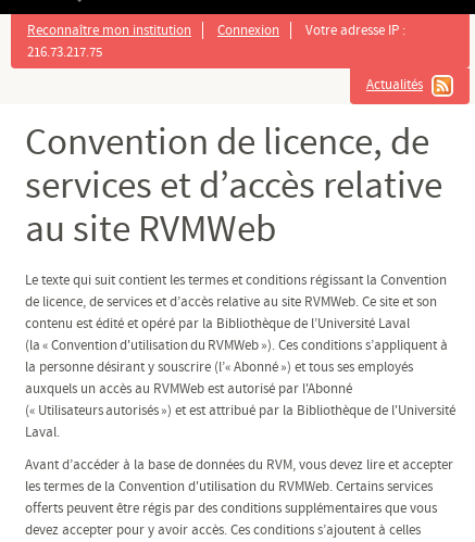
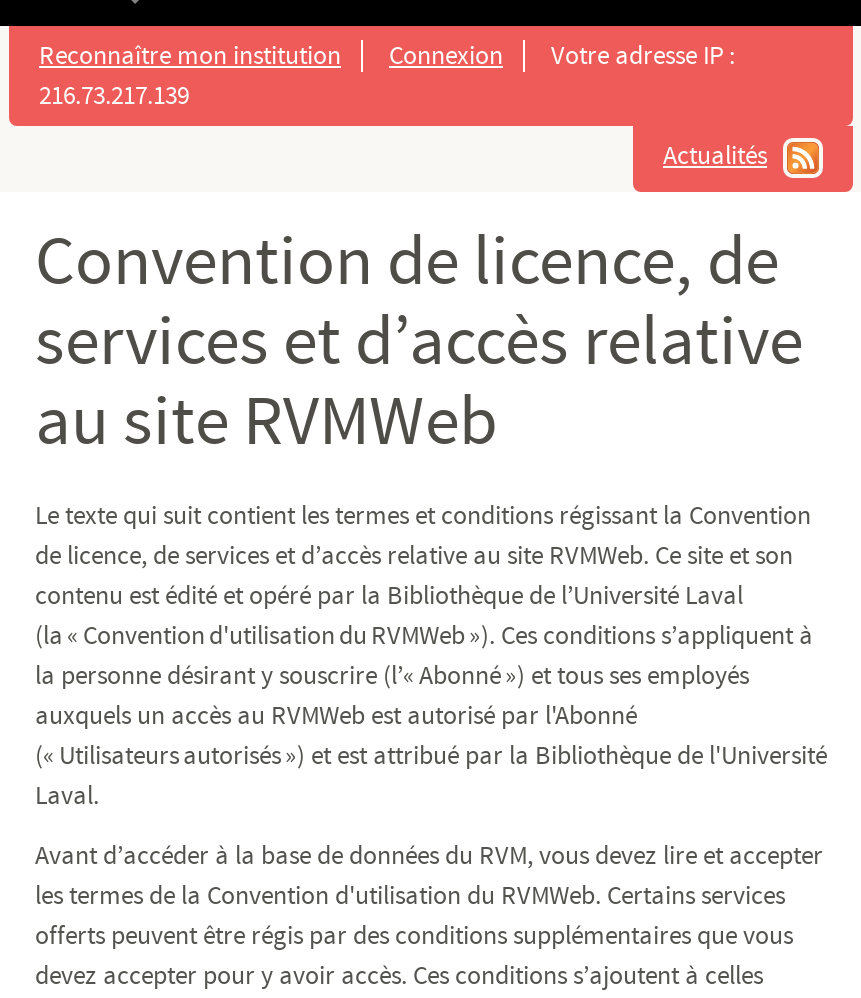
- 216.73.217.75
+ 216.73.217.139
